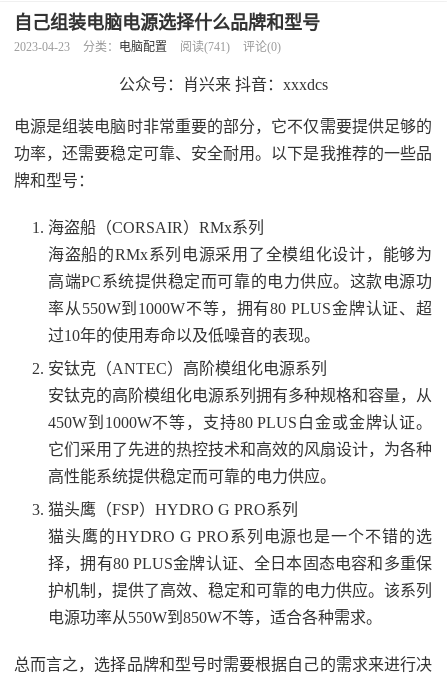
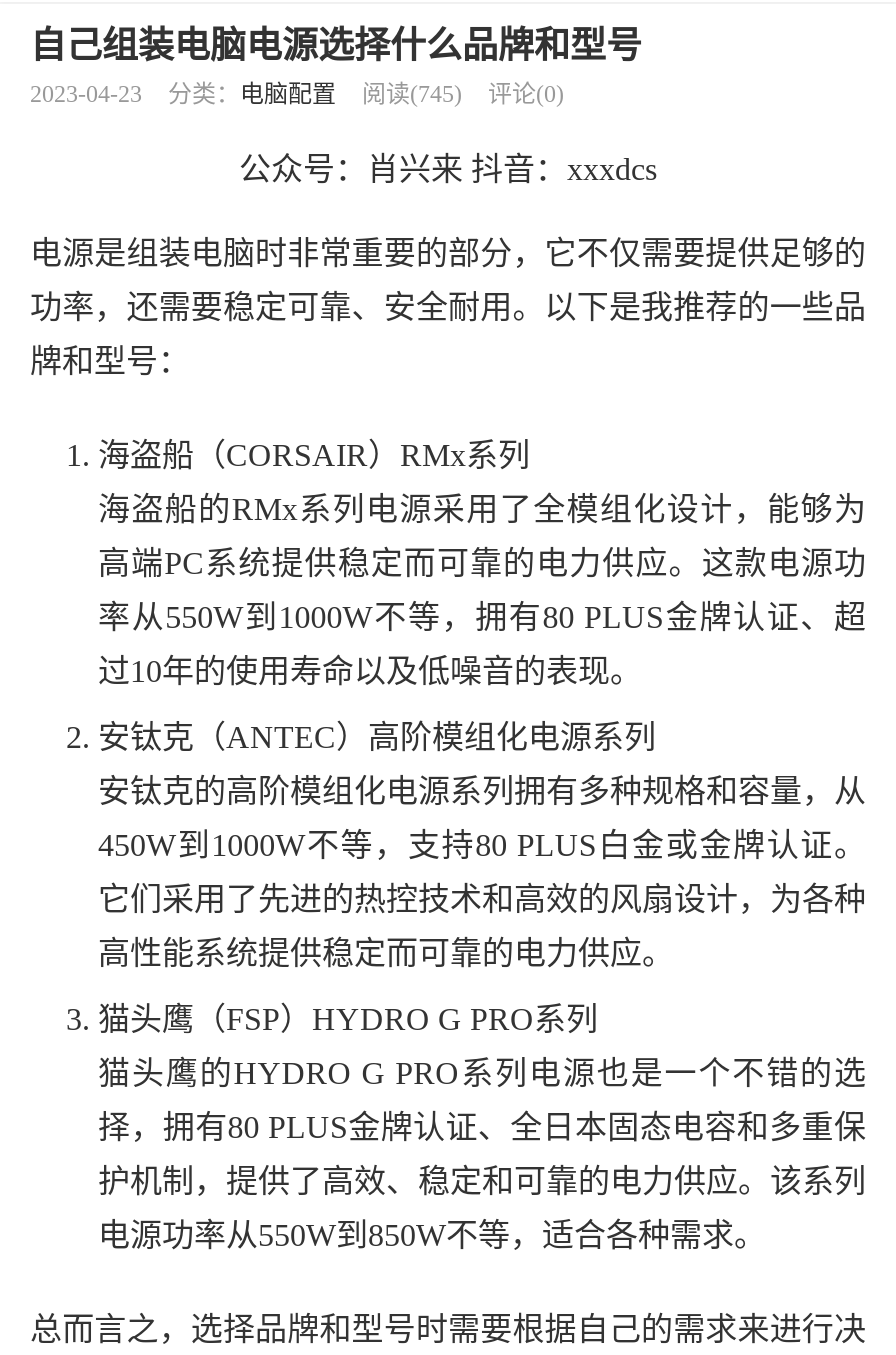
- 2023-04-23 分类：电脑配置 阅读(741) 评论(0)
+ 2023-04-23 分类：电脑配置 阅读(745) 评论(0)
